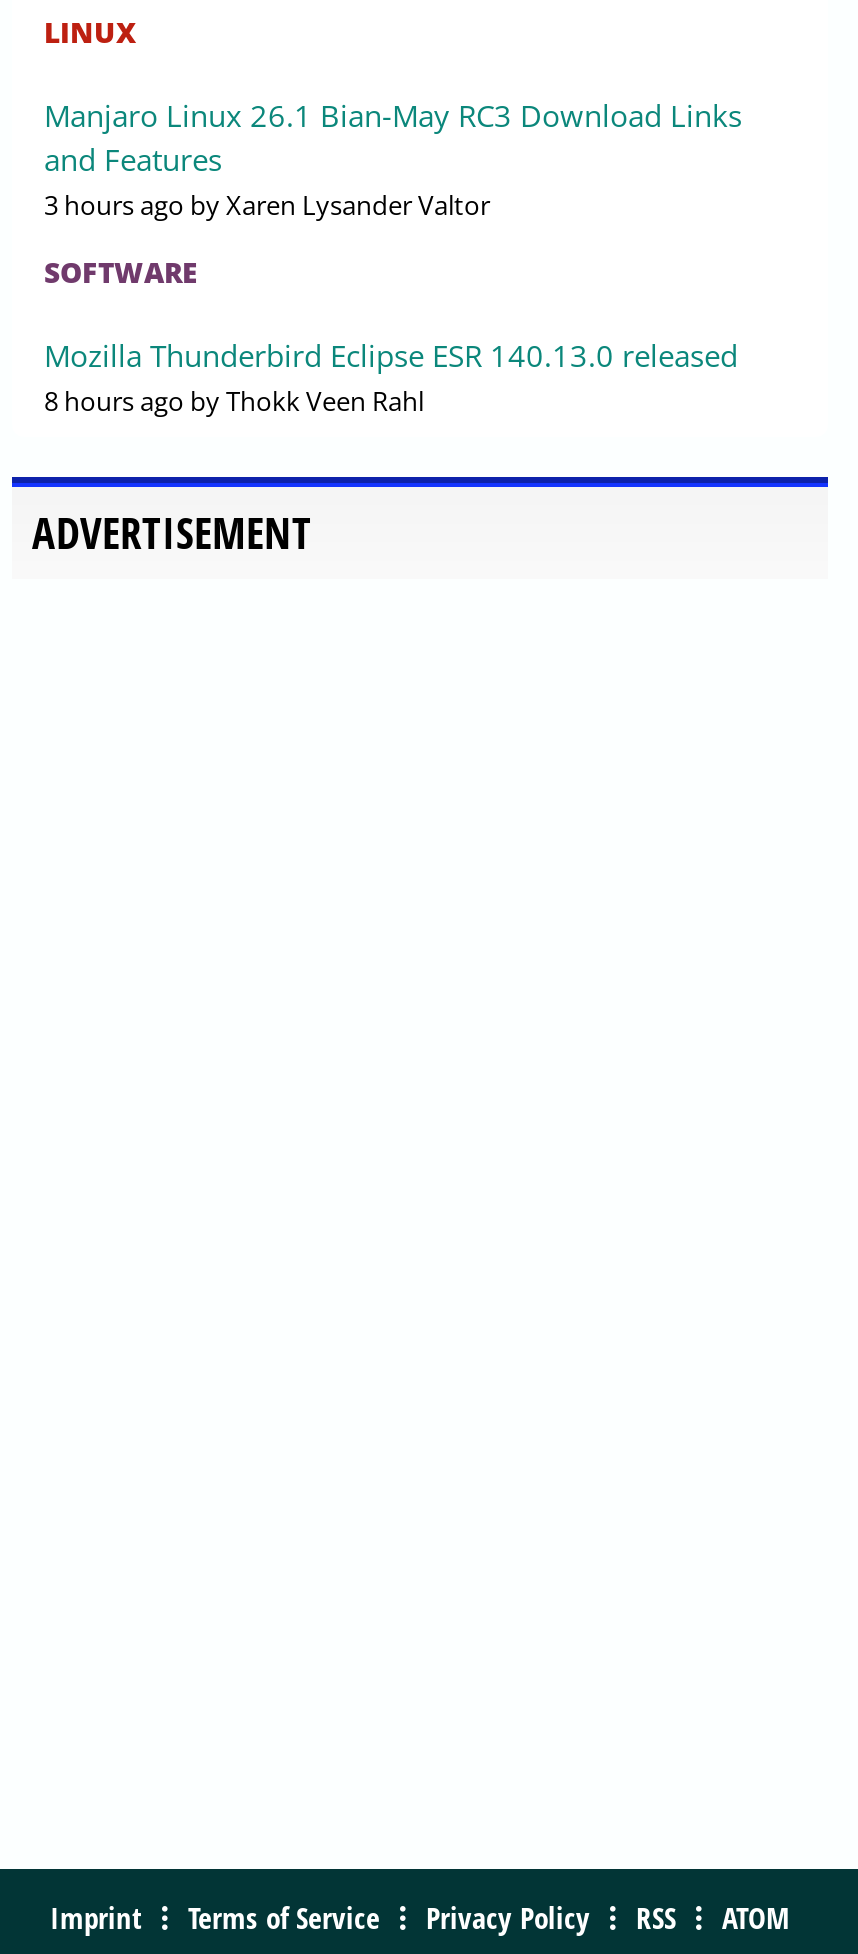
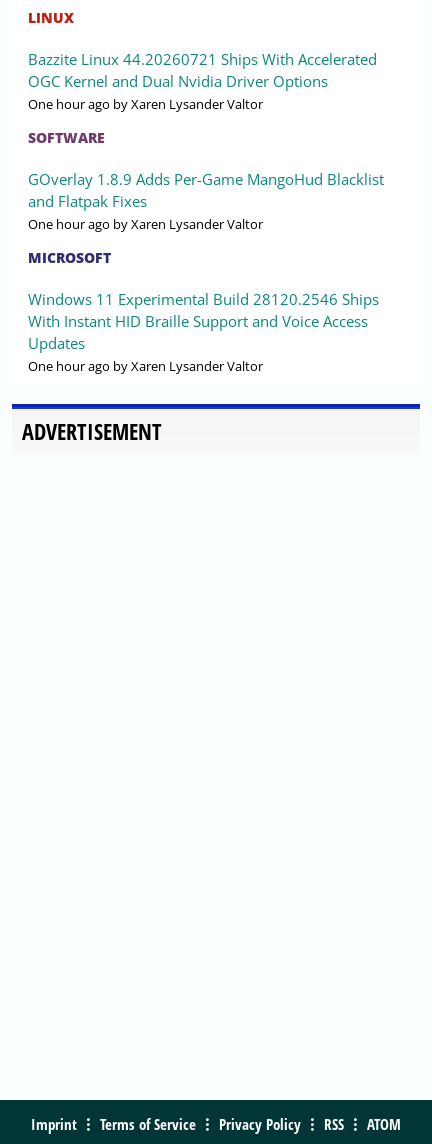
- Manjaro Linux 26.1 Bian-May RC3 Download Links
- and Features
- 3 hours ago by Xaren Lysander Valtor
+ Bazzite Linux 44.20260721 Ships With Accelerated
+ OGC Kernel and Dual Nvidia Driver Options
+ One hour ago by Xaren Lysander Valtor

- Mozilla Thunderbird Eclipse ESR 140.13.0 released
- 8 hours ago by Thokk Veen Rahl
+ GOverlay 1.8.9 Adds Per-Game MangoHud Blacklist
+ and Flatpak Fixes
+ One hour ago by Xaren Lysander Valtor
+ MICROSOFT
+ Windows 11 Experimental Build 28120.2546 Ships
+ With Instant HID Braille Support and Voice Access
+ Updates
+ One hour ago by Xaren Lysander Valtor
